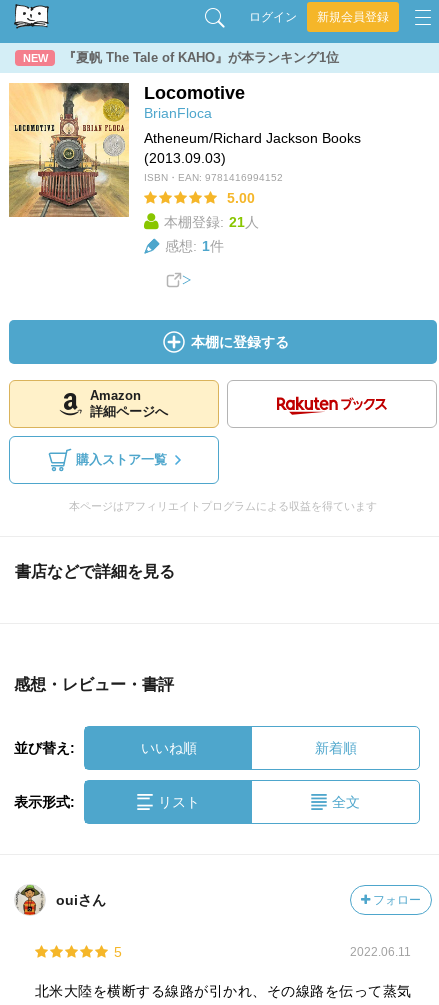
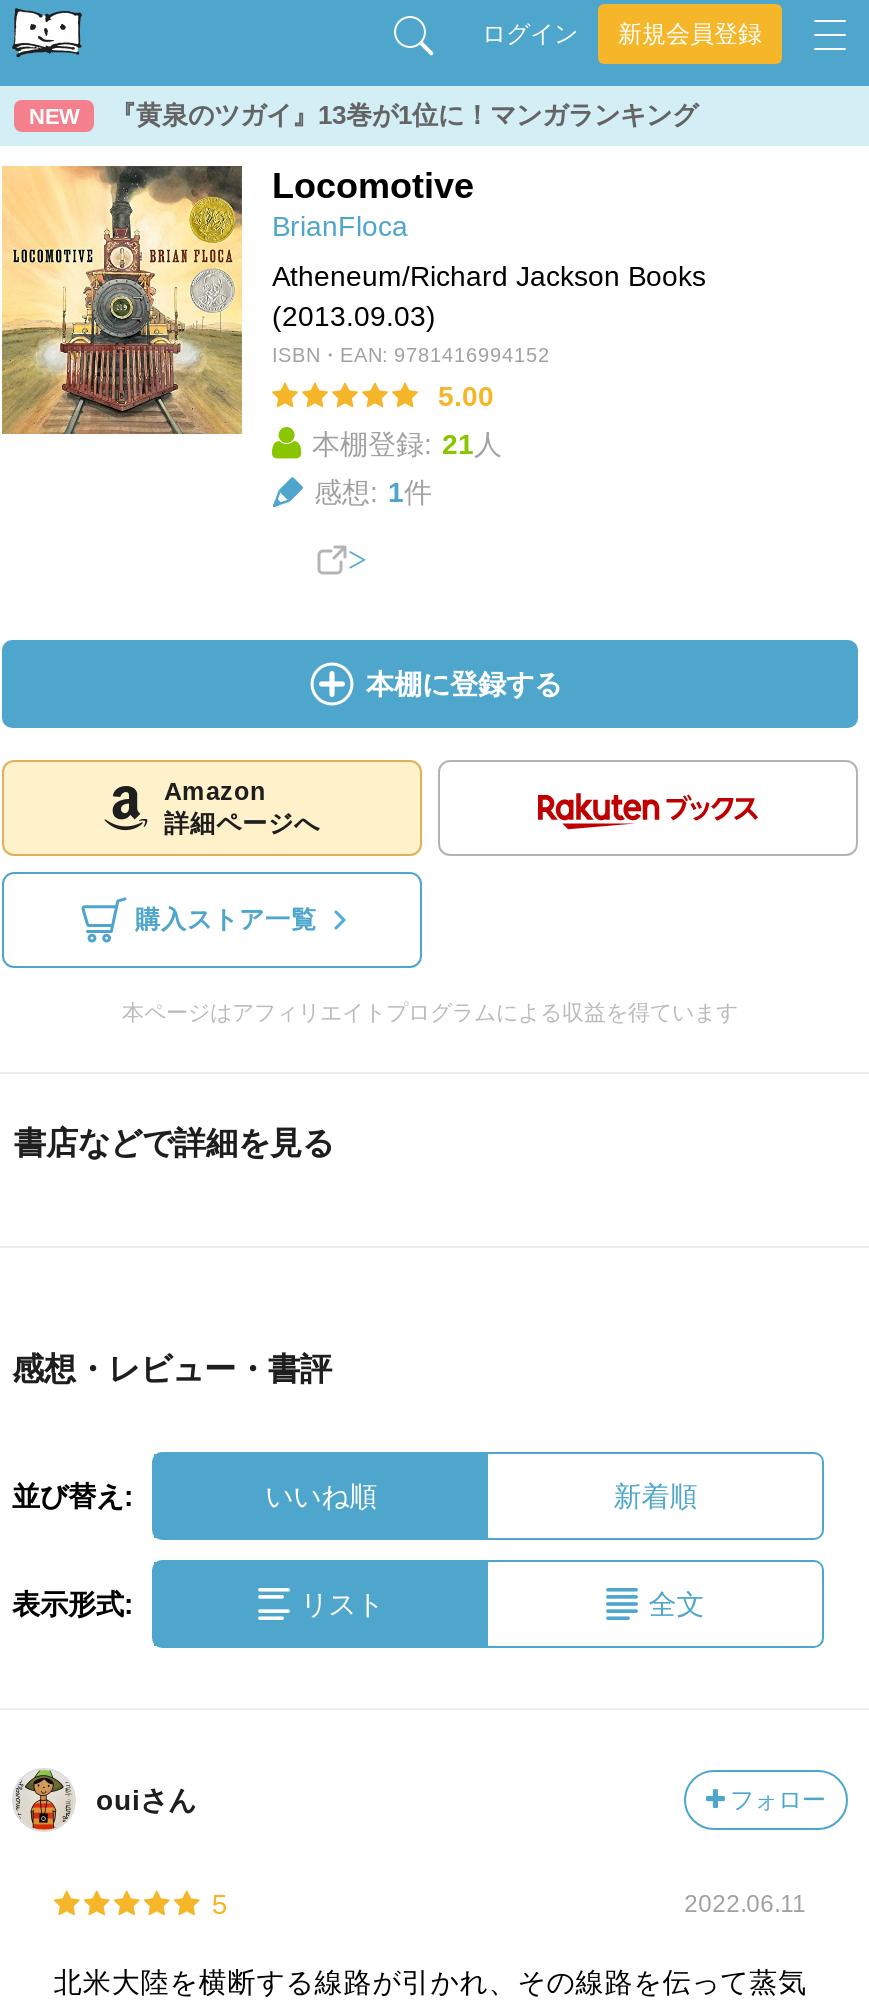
- 『夏帆 The Tale of KAHO』が本ランキング1位
+ 『黄泉のツガイ』13巻が1位に！マンガランキング
